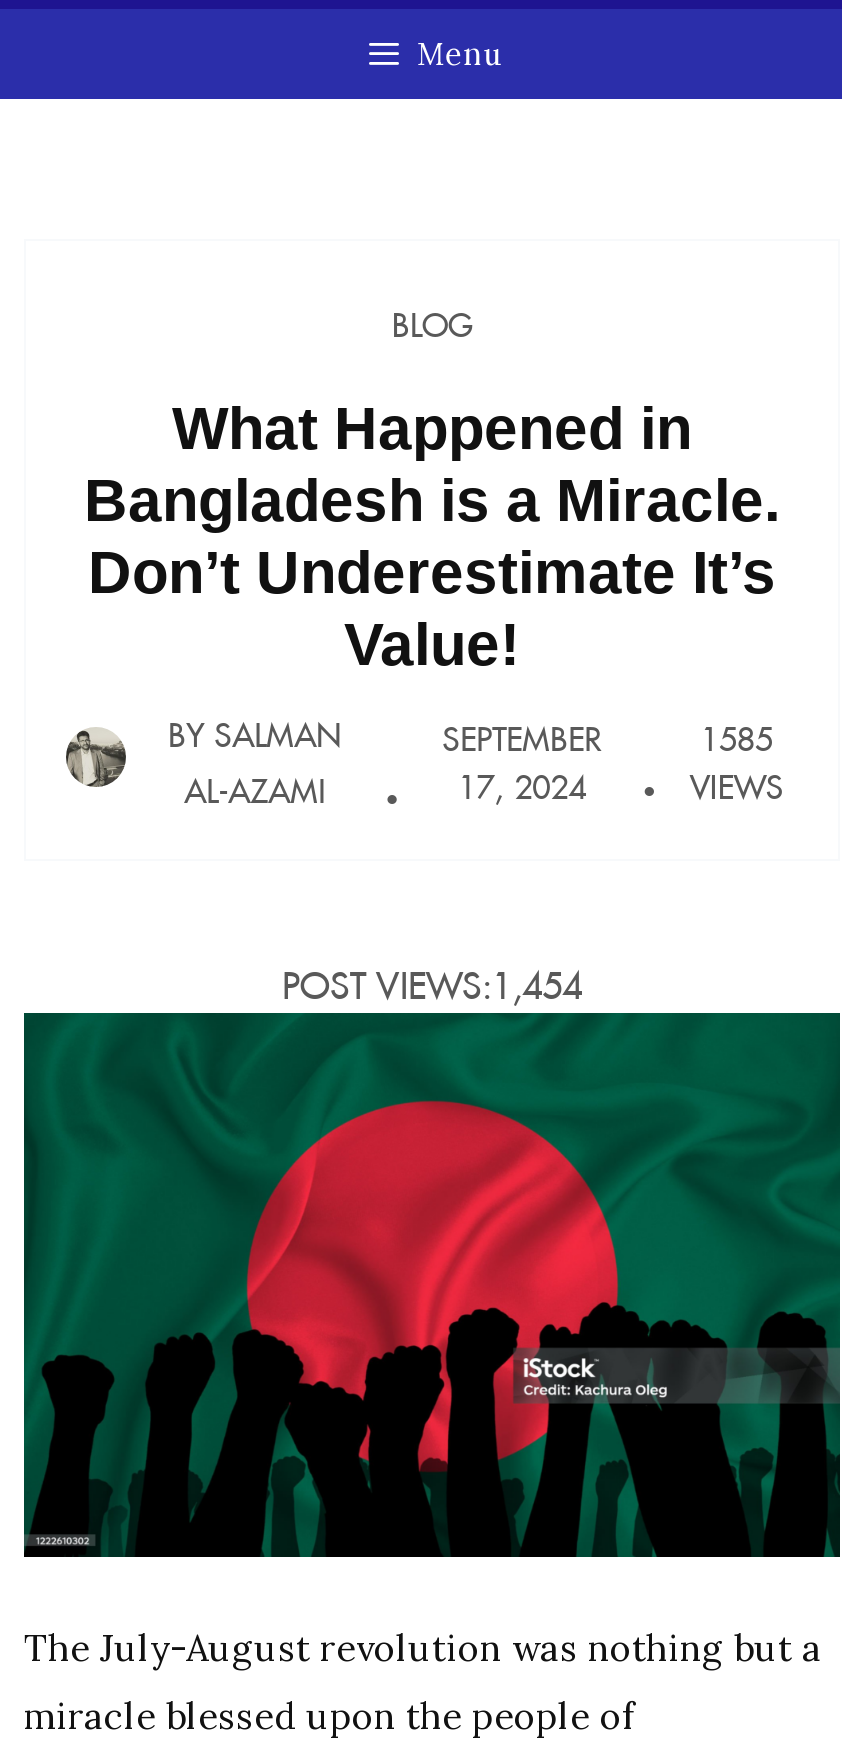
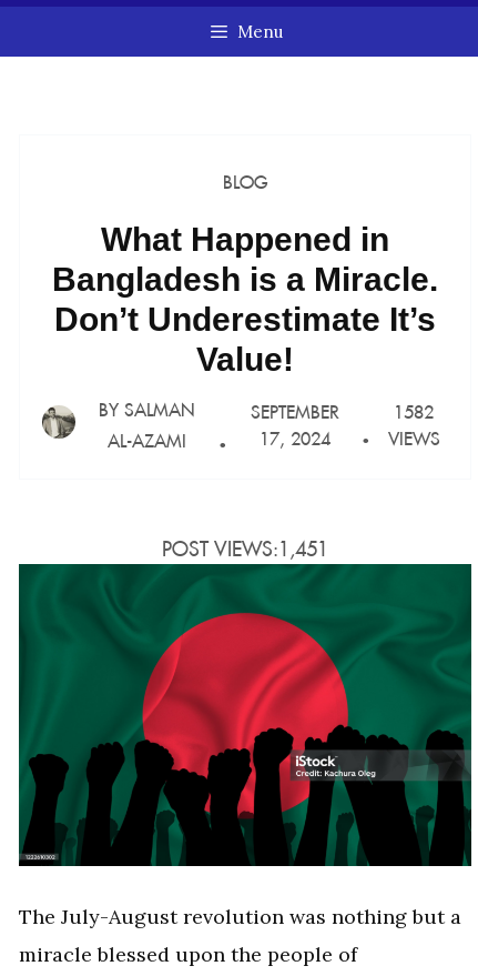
- 1585
+ 1582

- POST VIEWS: 1,454
+ POST VIEWS: 1,451
